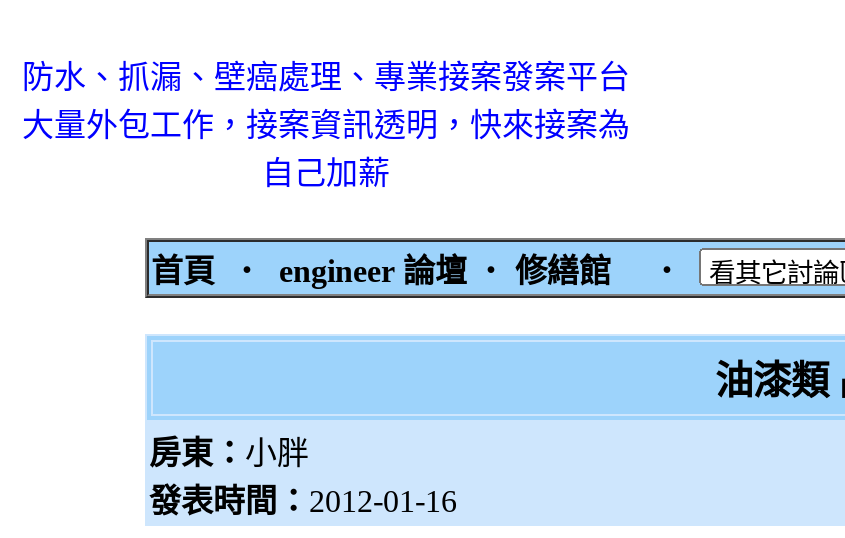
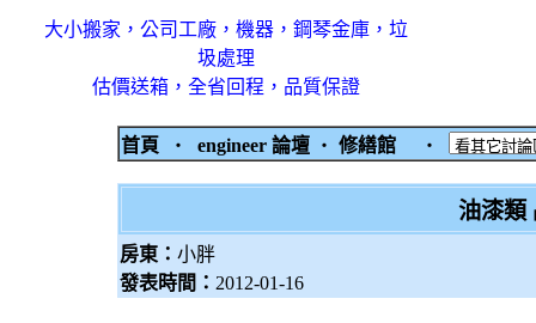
- 防水、抓漏、壁癌處理、專業接案發案平台
- 大量外包工作，接案資訊透明，快來接案為
- 自己加薪
+ 大小搬家，公司工廠，機器，鋼琴金庫，垃
+ 圾處理
+ 估價送箱，全省回程，品質保證
